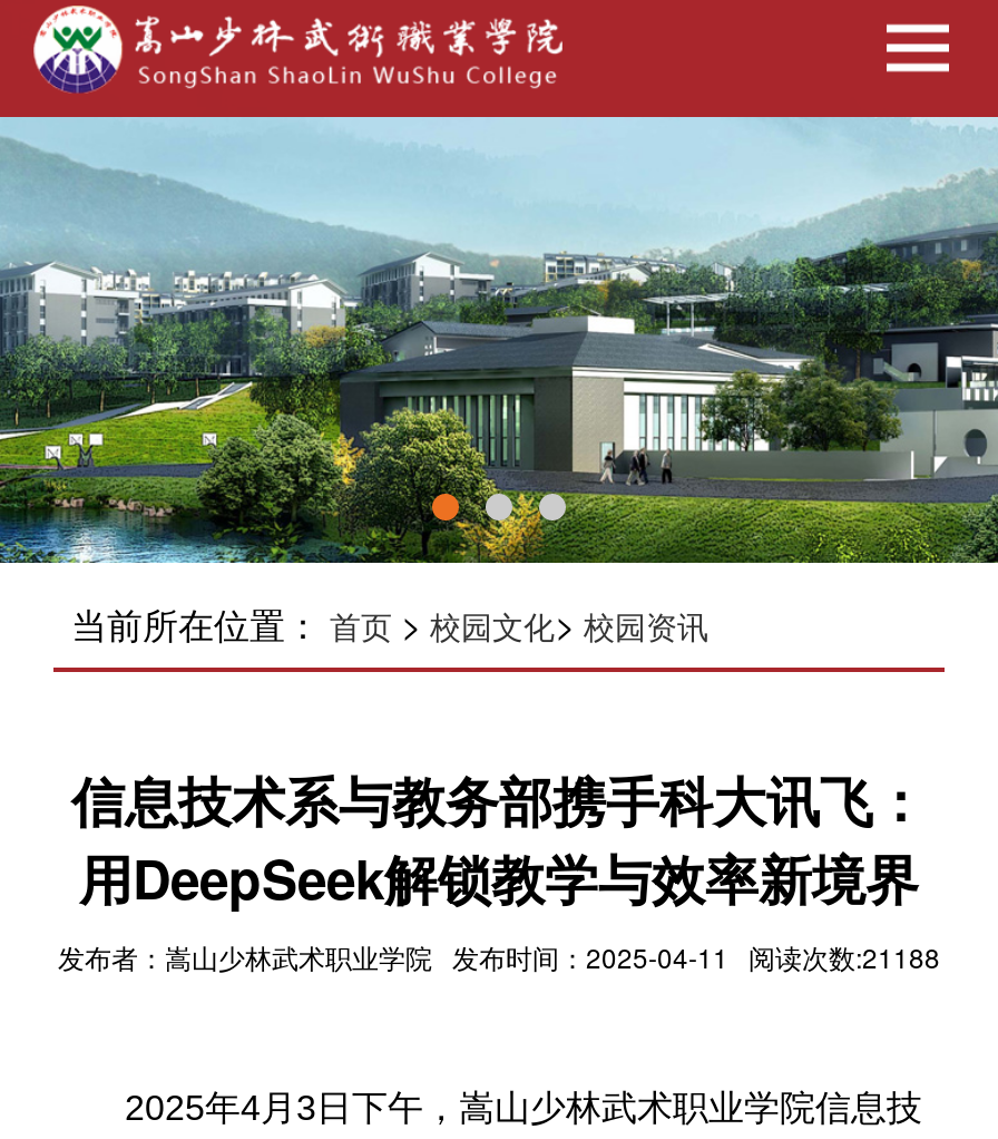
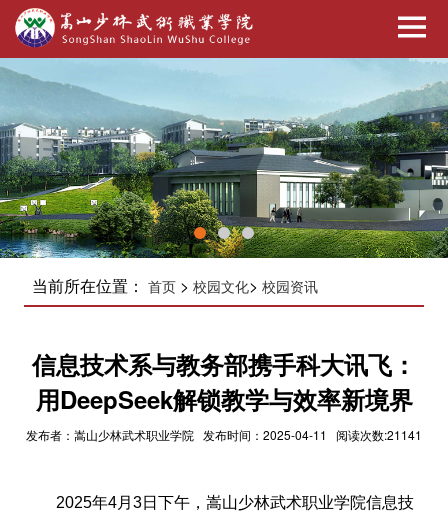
- 发布者：嵩山少林武术职业学院 发布时间：2025-04-11 阅读次数:21188
+ 发布者：嵩山少林武术职业学院 发布时间：2025-04-11 阅读次数:21141
